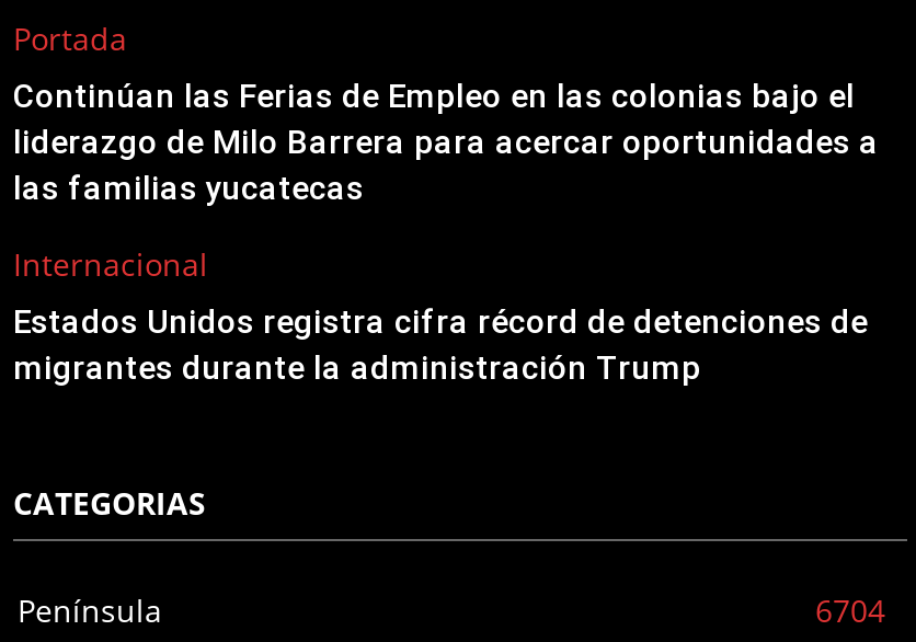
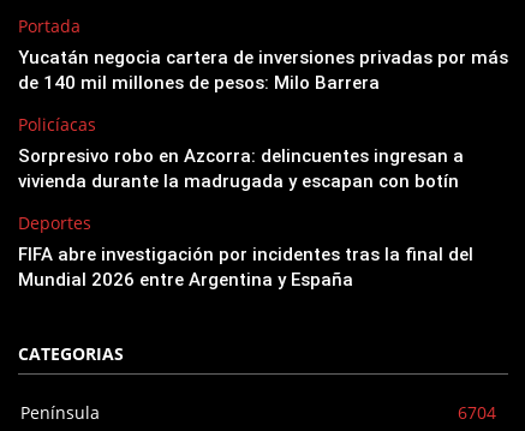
- Continúan las Ferias de Empleo en las colonias bajo el
- liderazgo de Milo Barrera para acercar oportunidades a
- las familias yucatecas
- Internacional
- Estados Unidos registra cifra récord de detenciones de
- migrantes durante la administración Trump
+ Yucatán negocia cartera de inversiones privadas por más
+ de 140 mil millones de pesos: Milo Barrera
+ Policíacas
+ Sorpresivo robo en Azcorra: delincuentes ingresan a
+ vivienda durante la madrugada y escapan con botín
+ Deportes
+ FIFA abre investigación por incidentes tras la final del
+ Mundial 2026 entre Argentina y España
